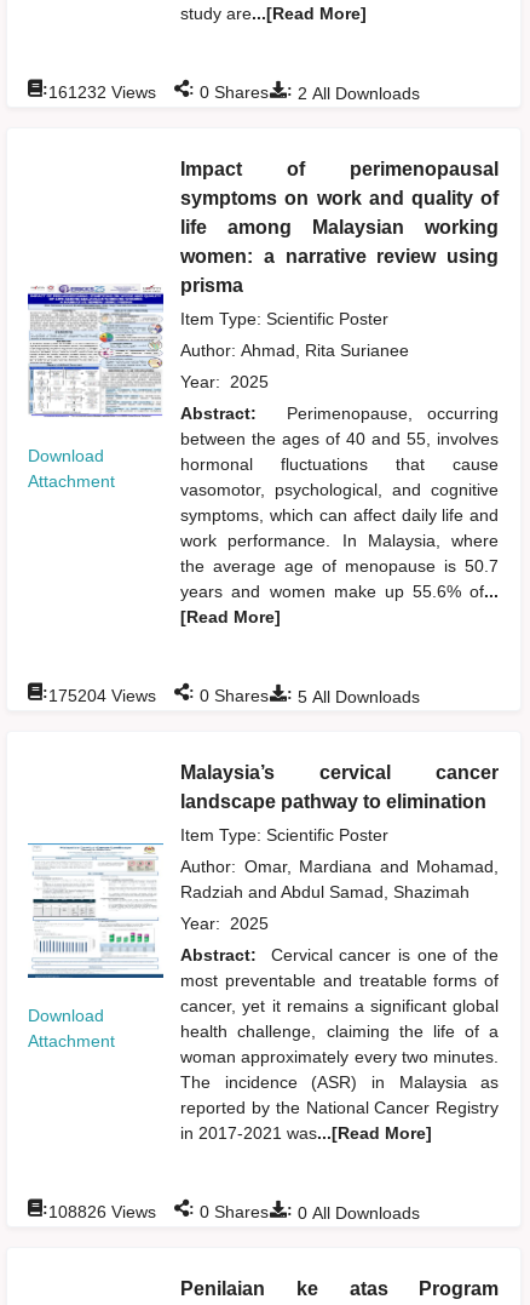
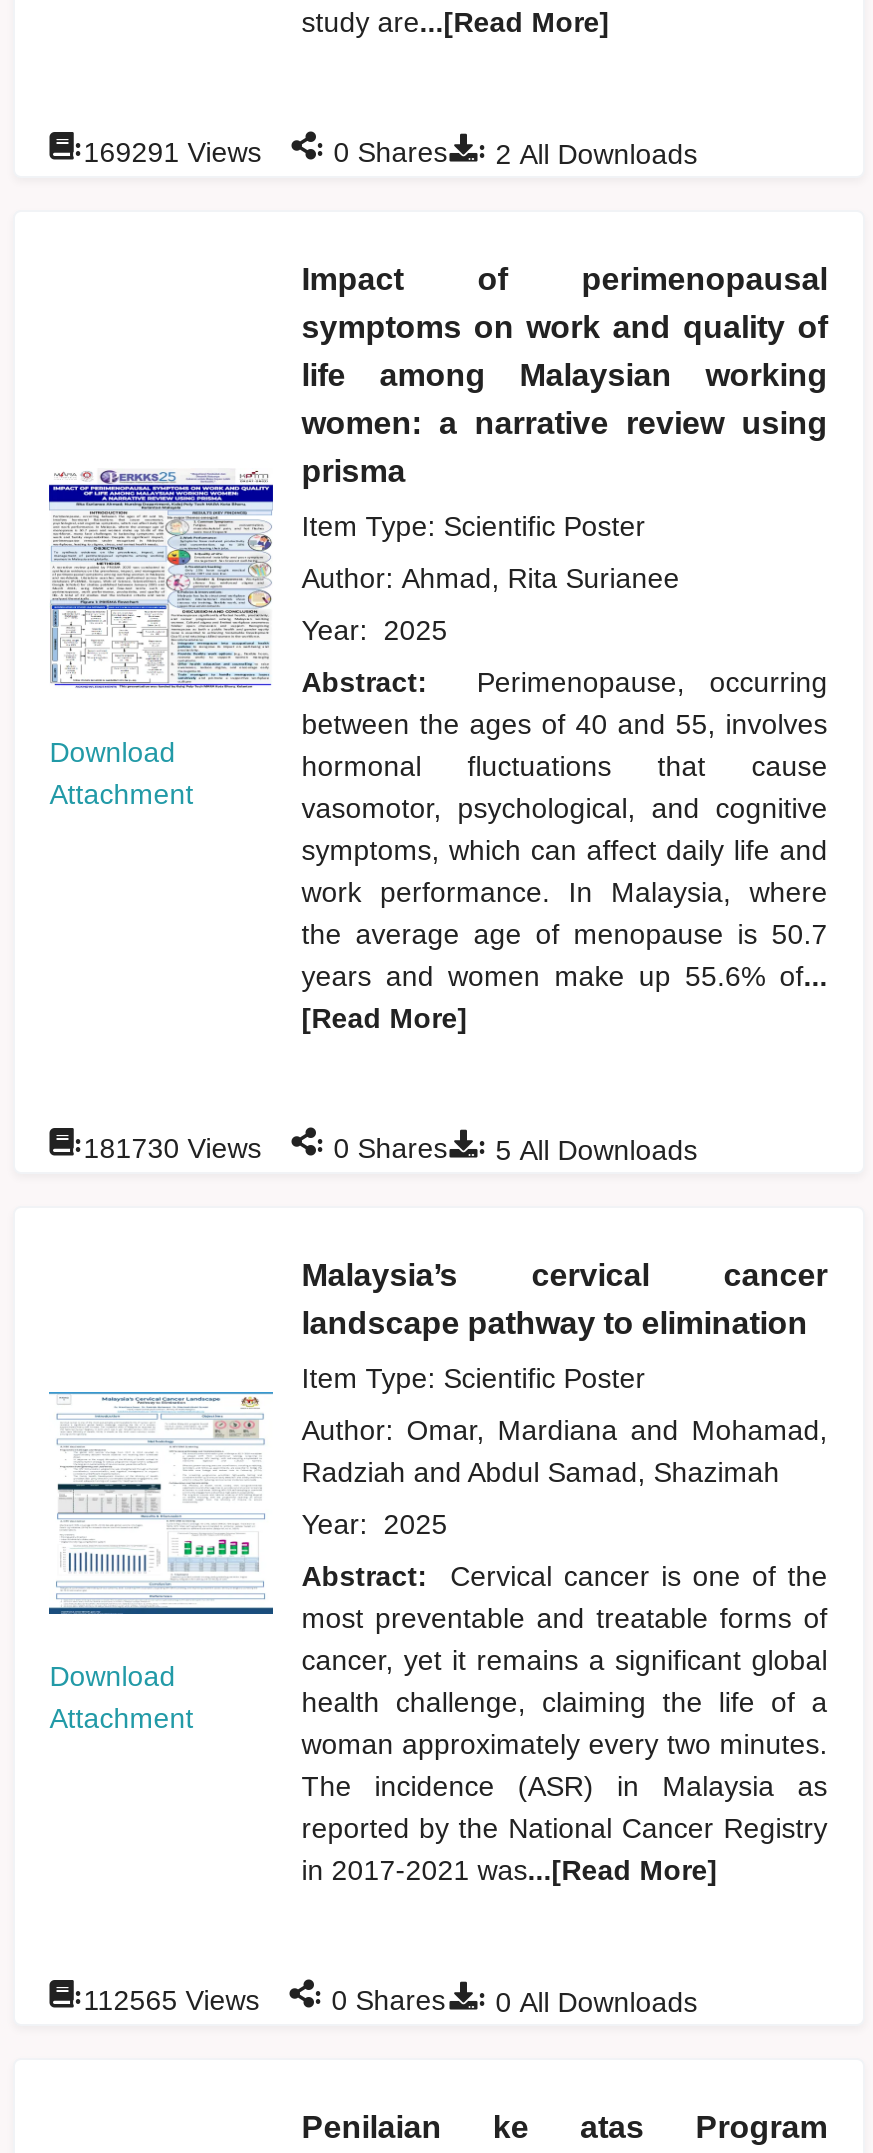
- :161232 Views : 0 Shares : 2 All Downloads
+ :169291 Views : 0 Shares : 2 All Downloads

- :175204 Views : 0 Shares : 5 All Downloads
+ :181730 Views : 0 Shares : 5 All Downloads

- :108826 Views : 0 Shares : 0 All Downloads
+ :112565 Views : 0 Shares : 0 All Downloads
